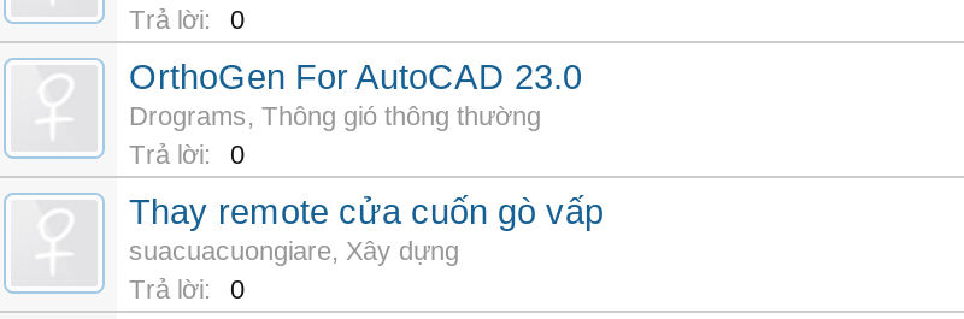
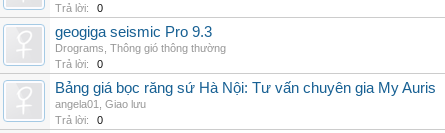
- OrthoGen For AutoCAD 23.0
+ geogiga seismic Pro 9.3

- Thay remote cửa cuốn gò vấp
- suacuacuongiare, Xây dựng
+ Bảng giá bọc răng sứ Hà Nội: Tư vấn chuyên gia My Auris
+ angela01, Giao lưu
